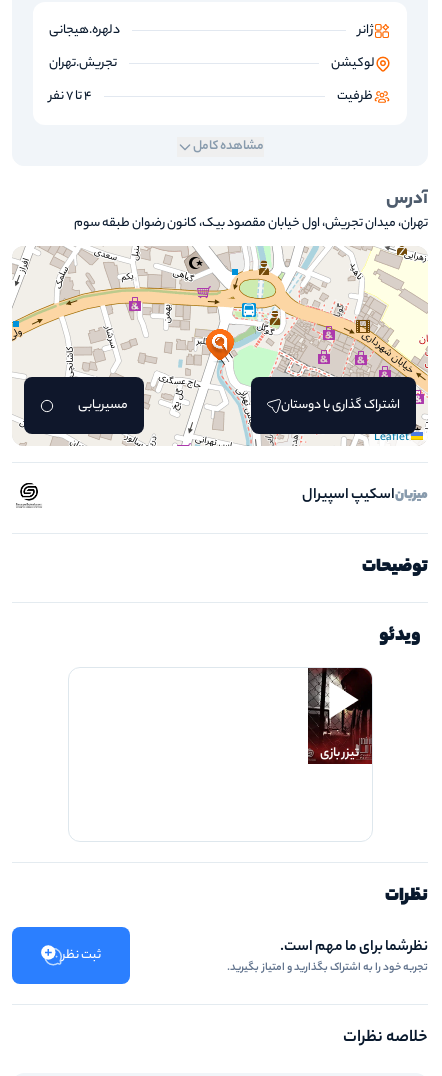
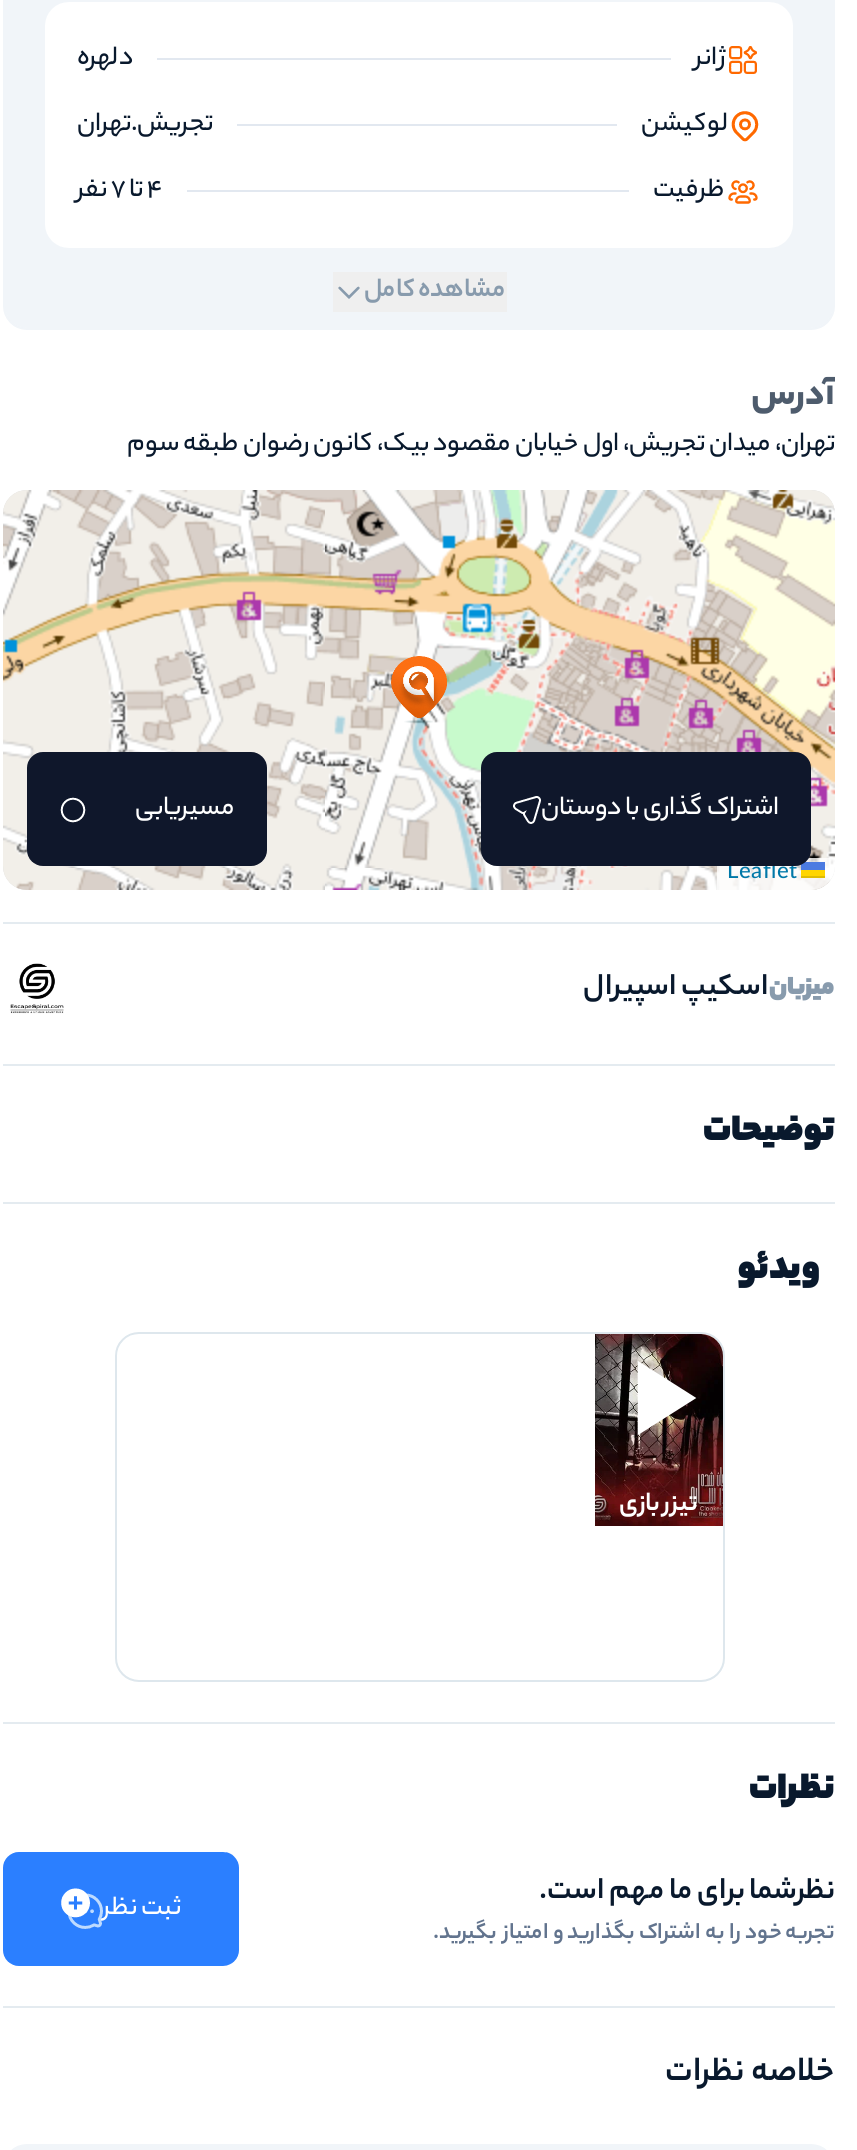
- دلهره.هیجانی
+ دلهره
